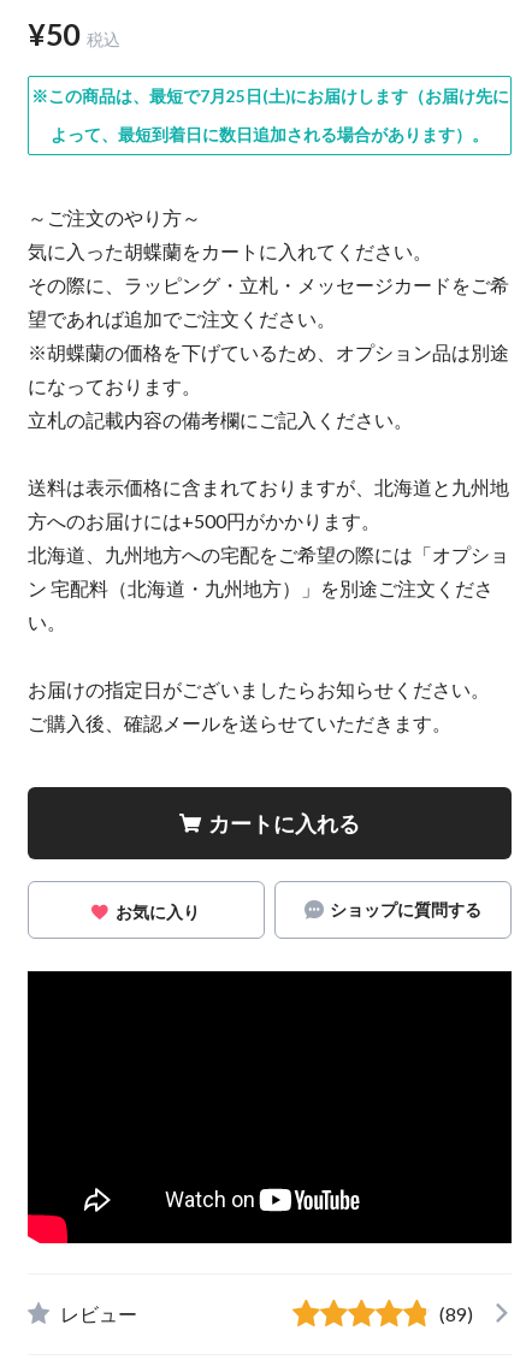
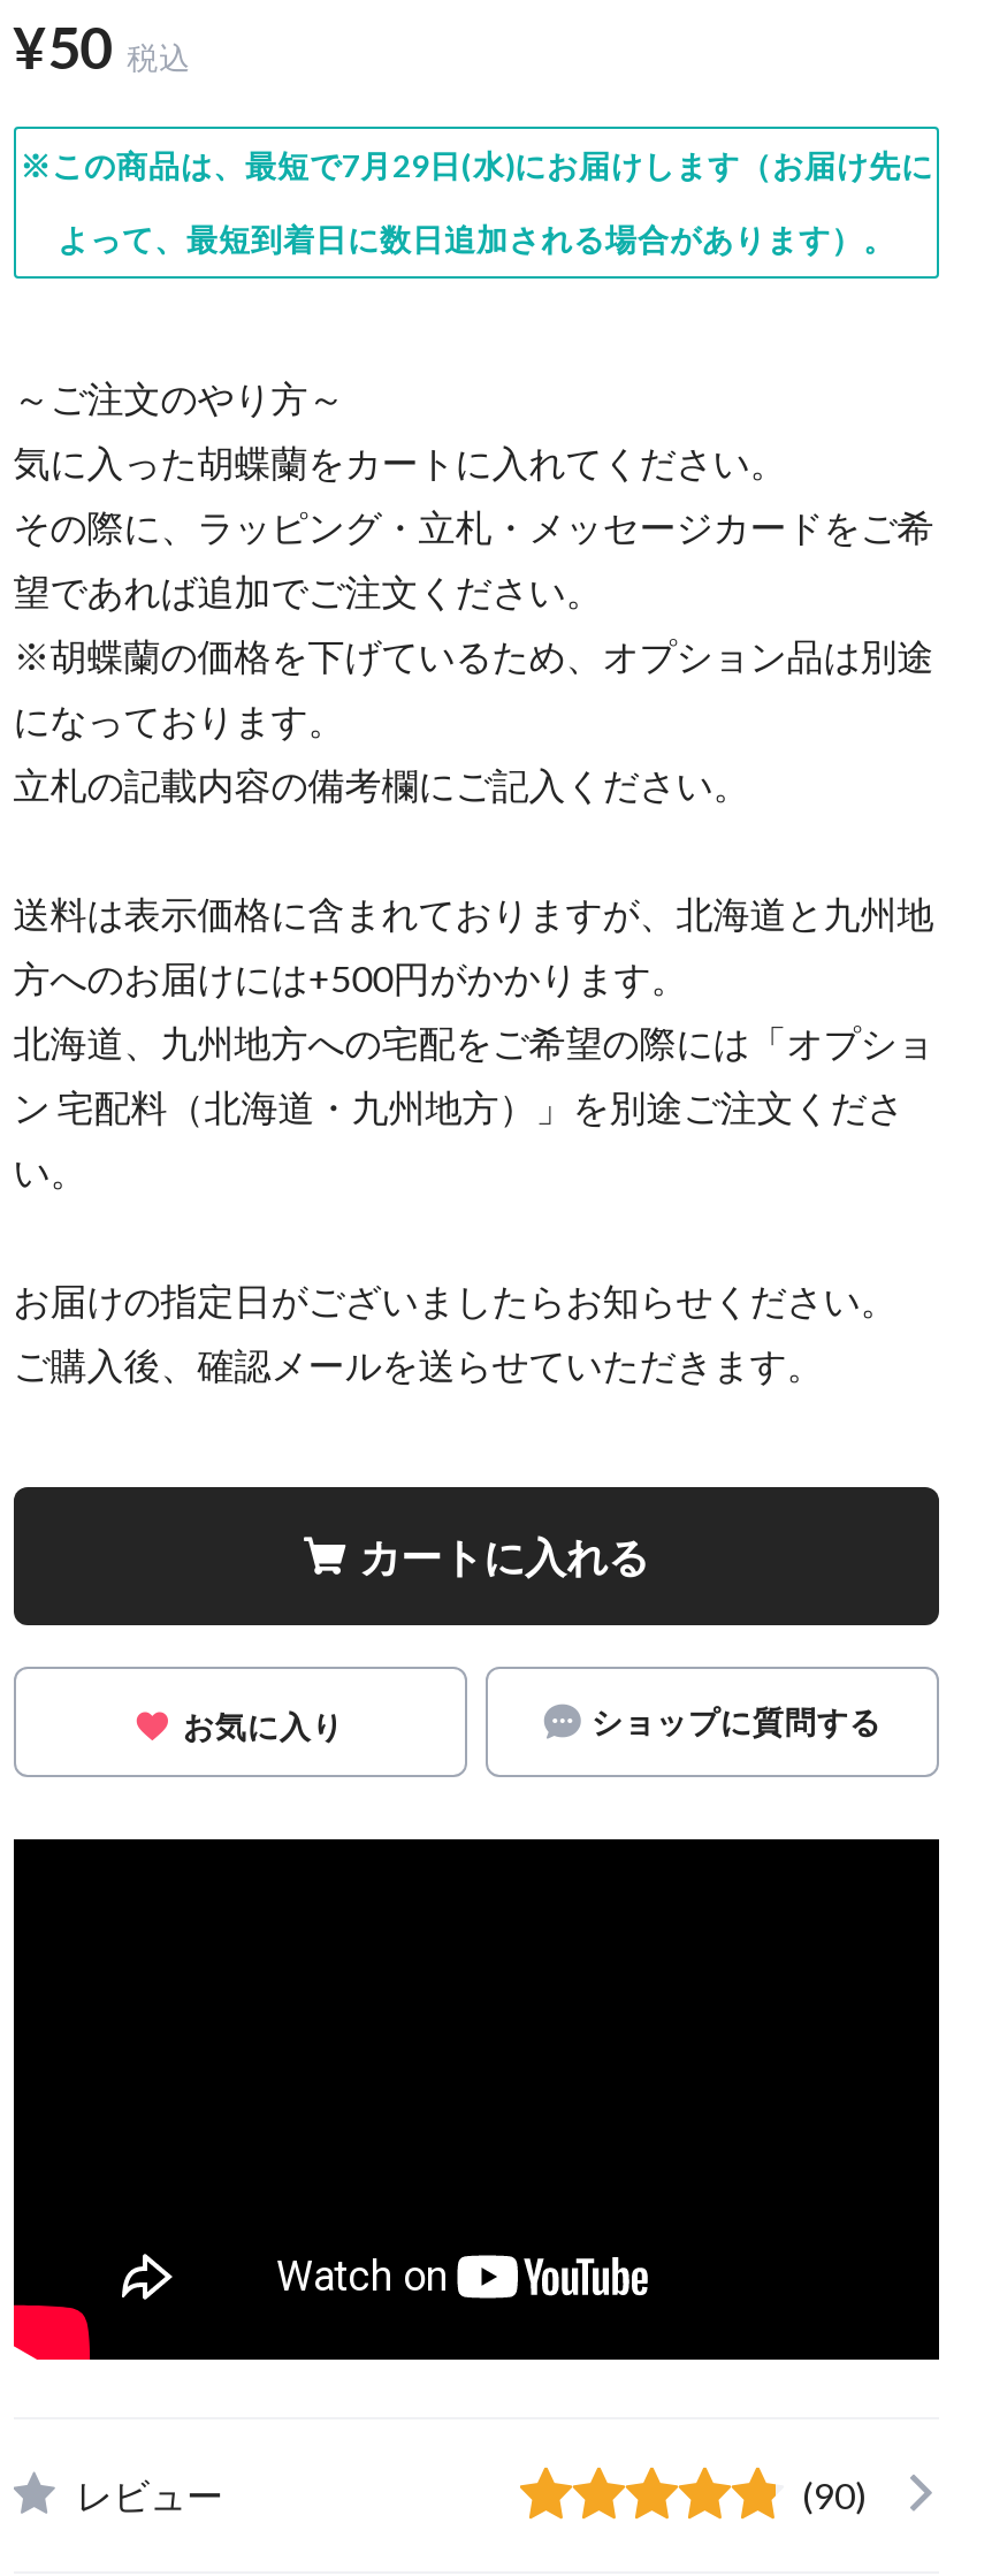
- ※この商品は、最短で7月25日(土)にお届けします（お届け先に
+ ※この商品は、最短で7月29日(水)にお届けします（お届け先に

- (89)
+ (90)
